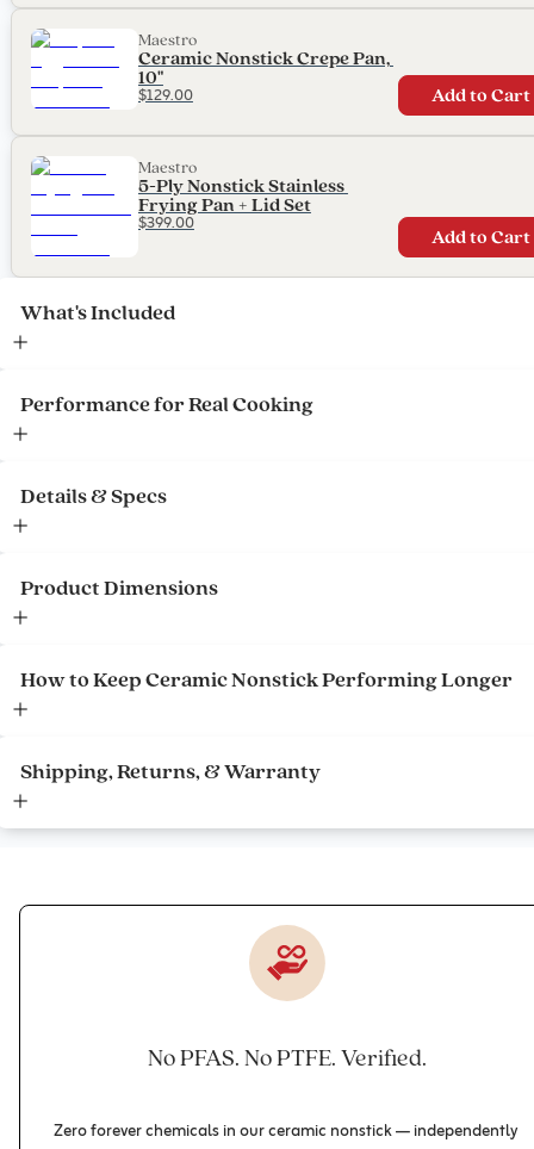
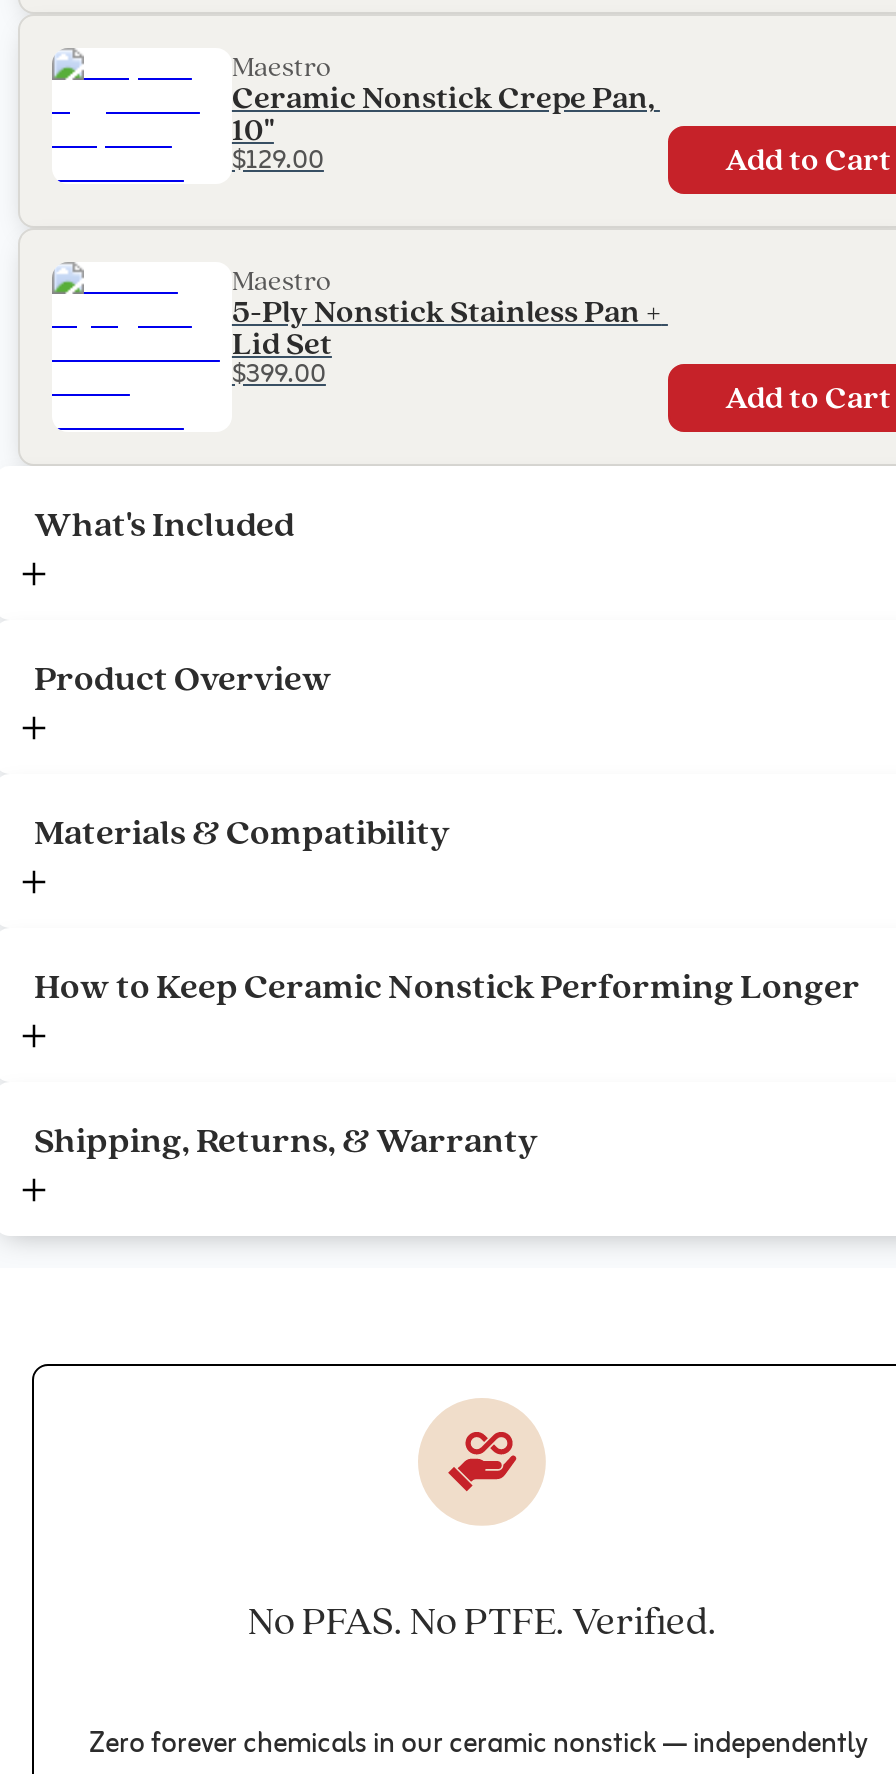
- 5-Ply Nonstick Stainless
- Frying Pan + Lid Set
+ 5-Ply Nonstick Stainless Pan +
+ Lid Set

- Performance for Real Cooking
- Details & Specs
- Product Dimensions
+ Product Overview
+ Materials & Compatibility
